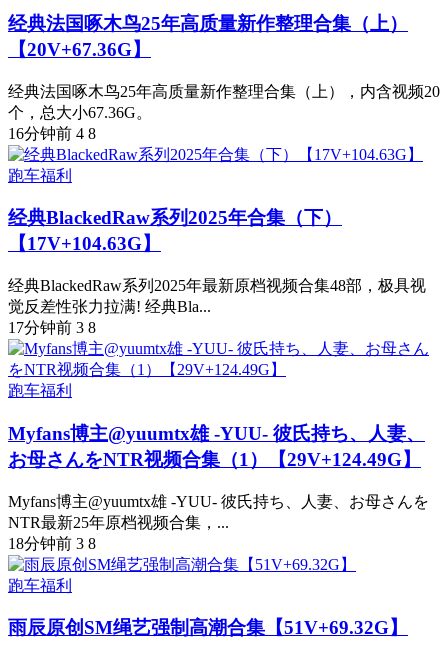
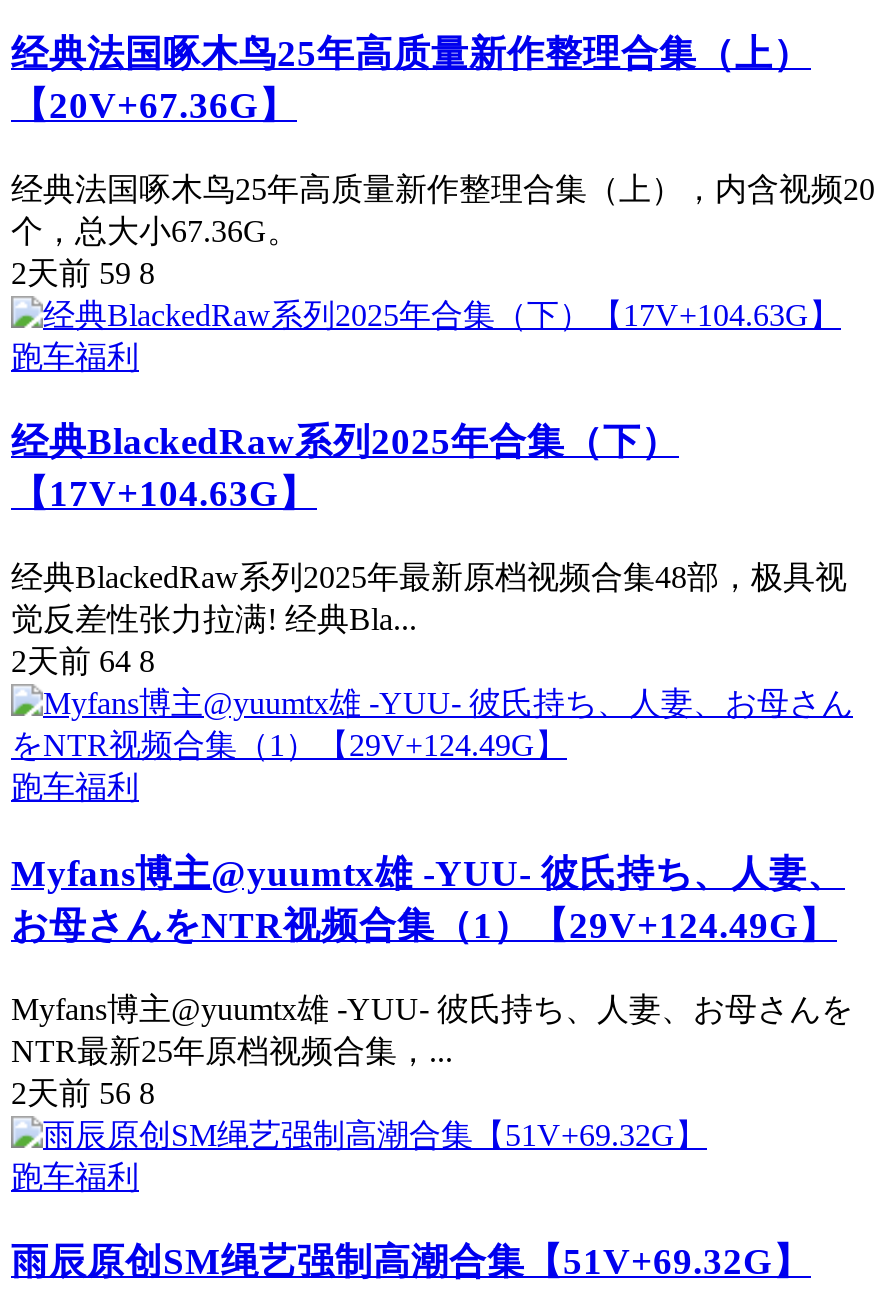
- 16分钟前4 8
+ 2天前59 8

- 17分钟前3 8
+ 2天前64 8

- 18分钟前3 8
+ 2天前56 8
